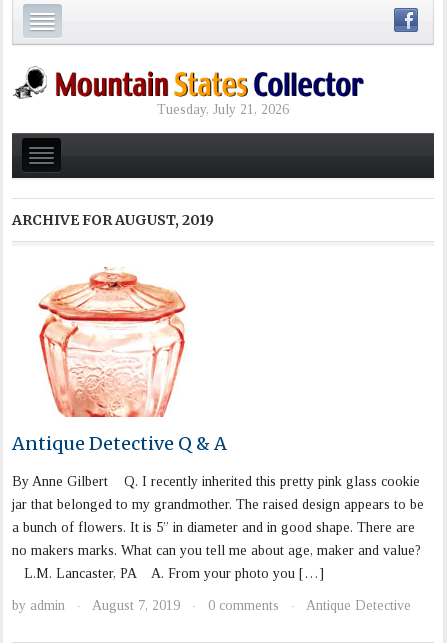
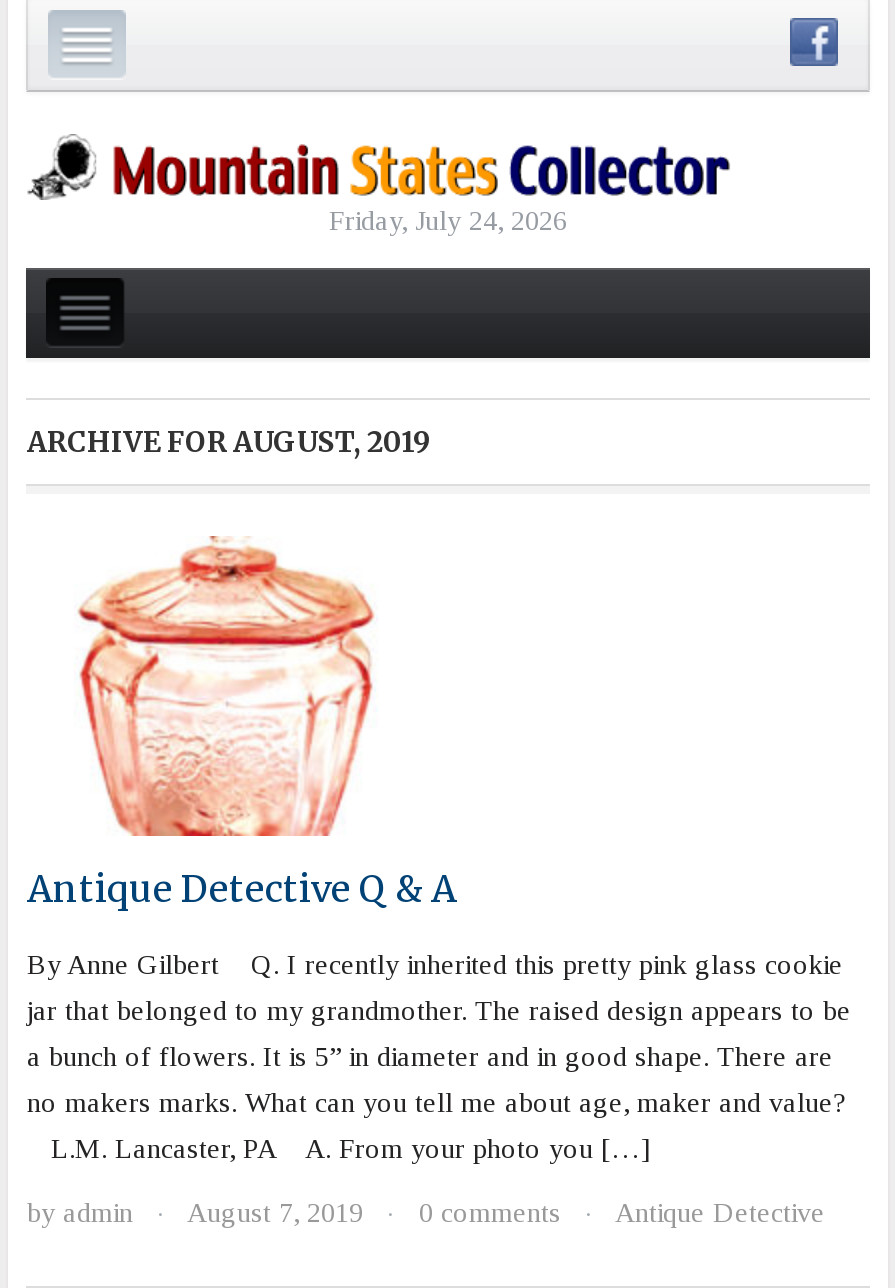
- Tuesday, July 21, 2026
+ Friday, July 24, 2026
